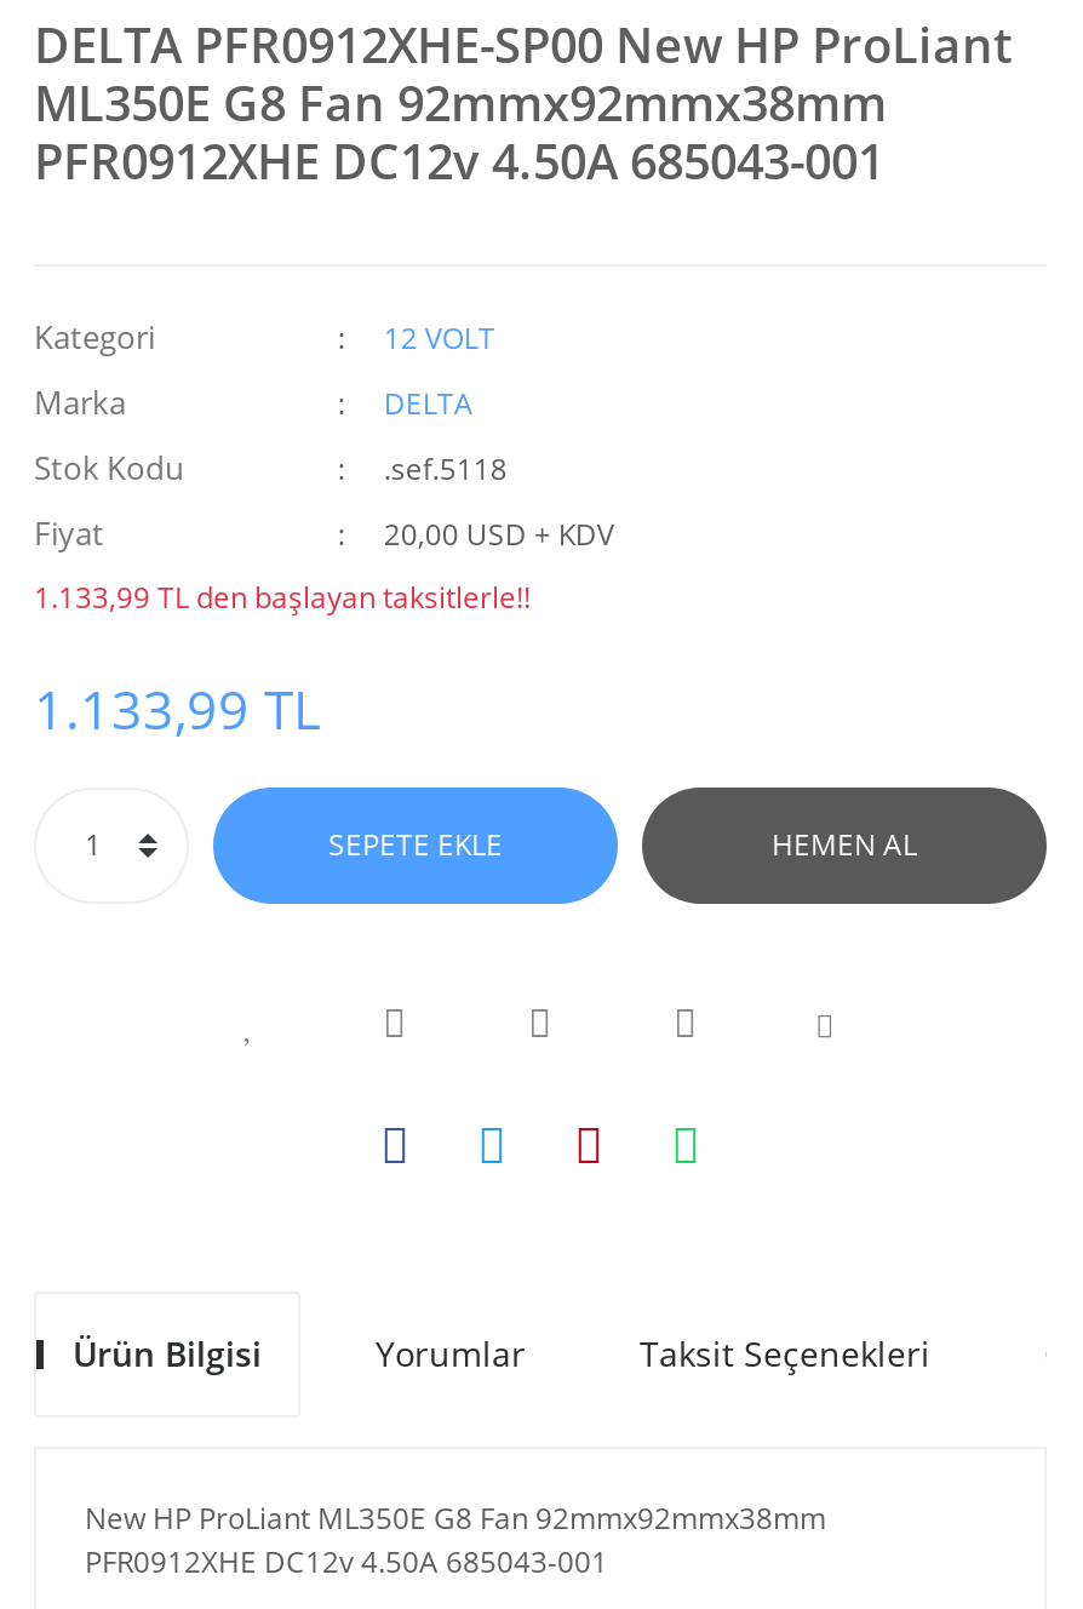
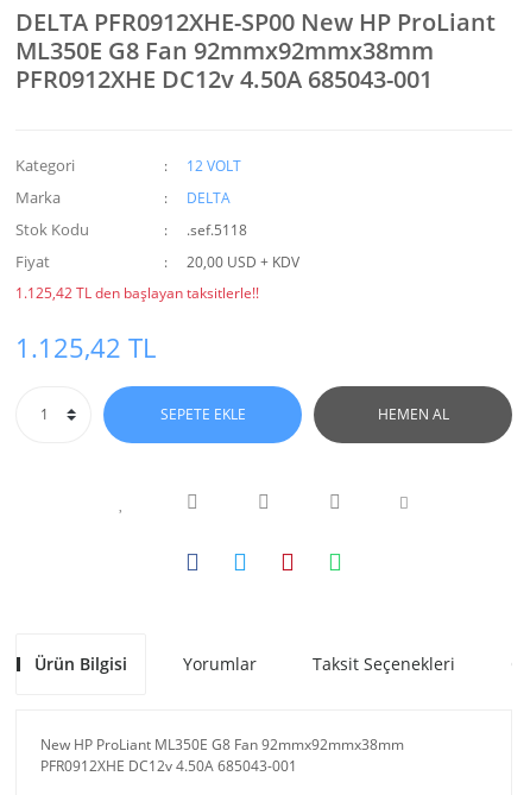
- 1.133,99 TL den başlayan taksitlerle!!
+ 1.125,42 TL den başlayan taksitlerle!!

- 1.133,99 TL
+ 1.125,42 TL
